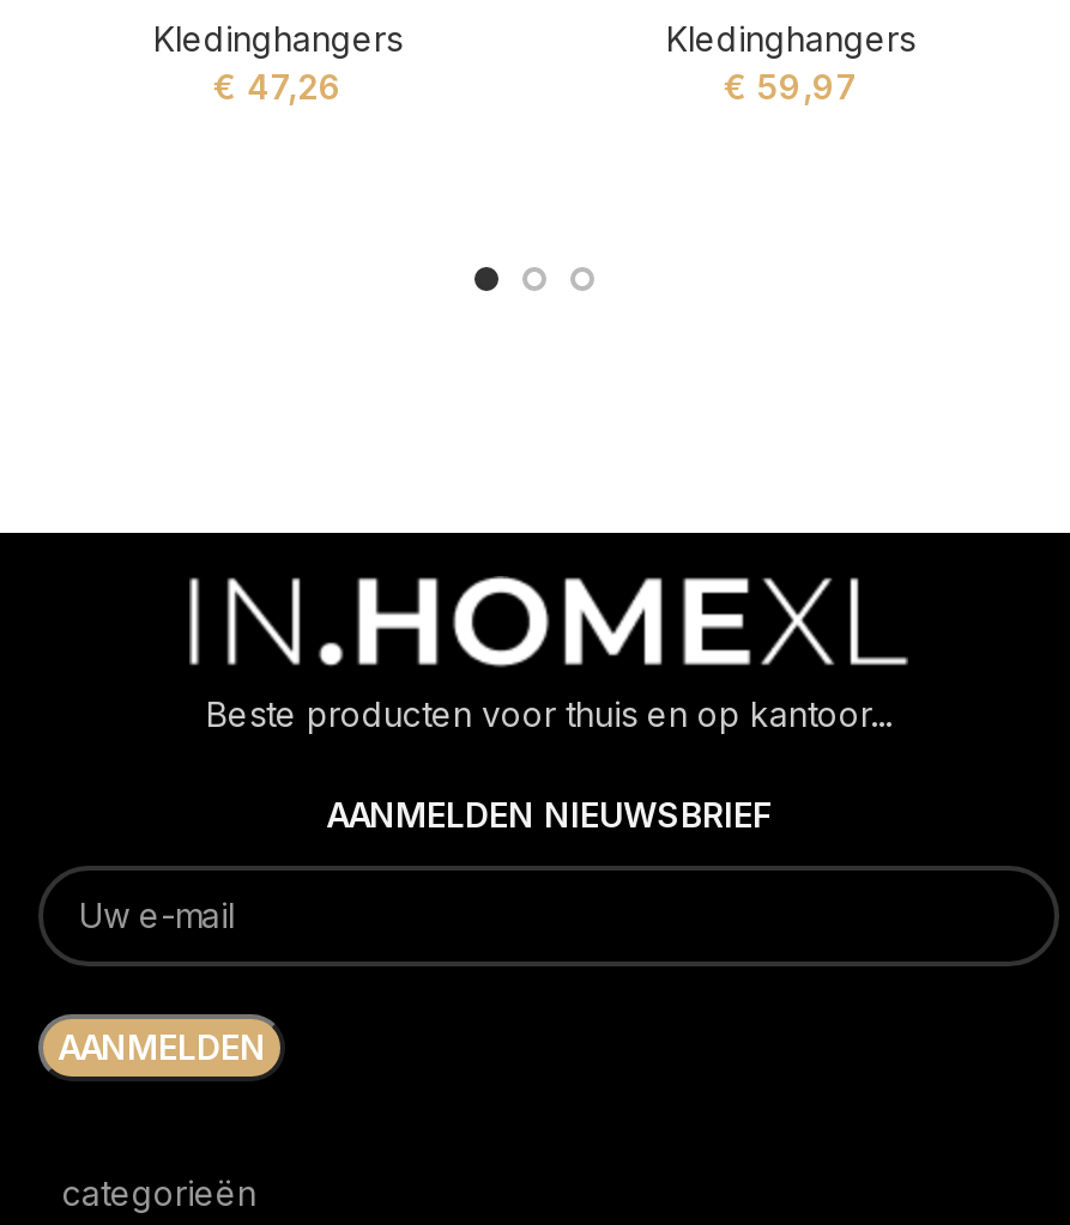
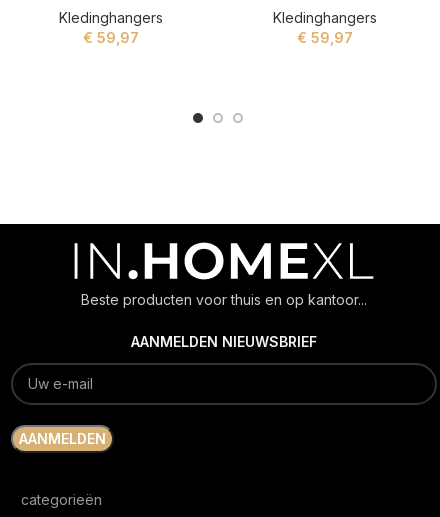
- €47,26
+ €59,97
